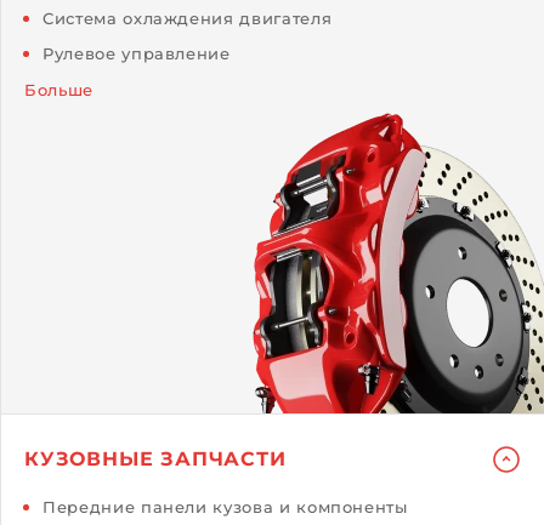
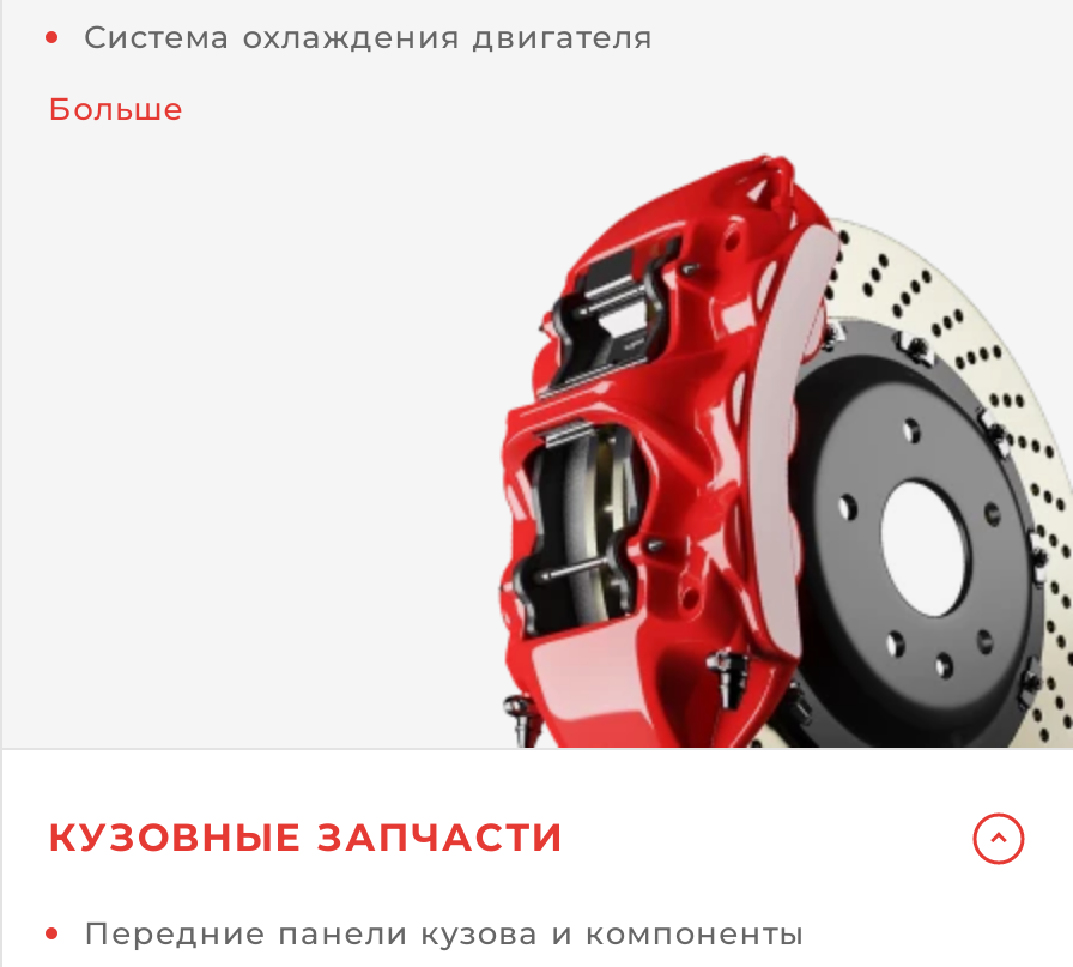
- Рулевое управление
